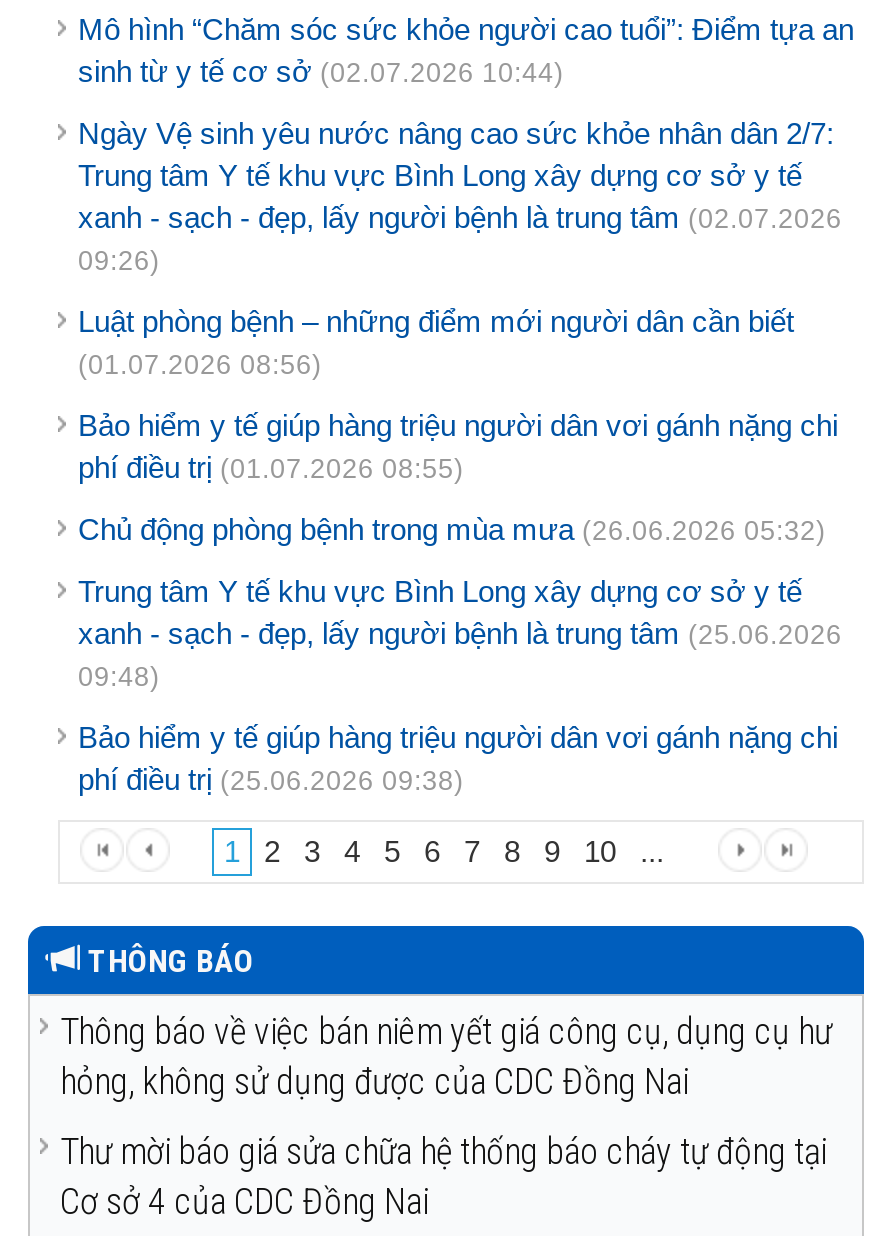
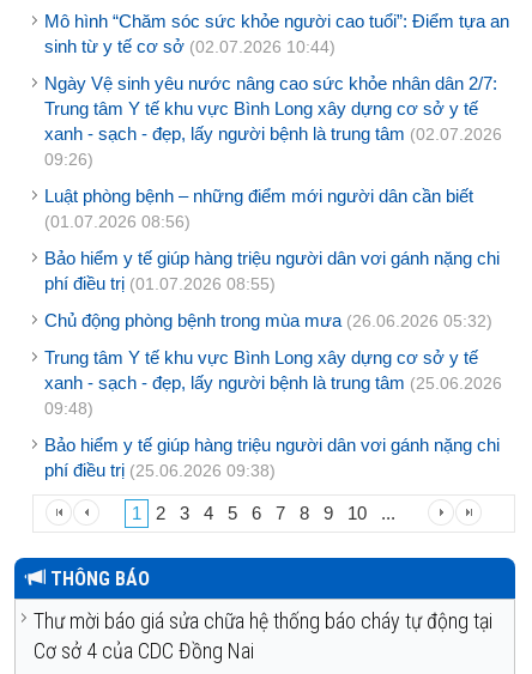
- Thông báo về việc bán niêm yết giá công cụ, dụng cụ hư
- hỏng, không sử dụng được của CDC Đồng Nai
